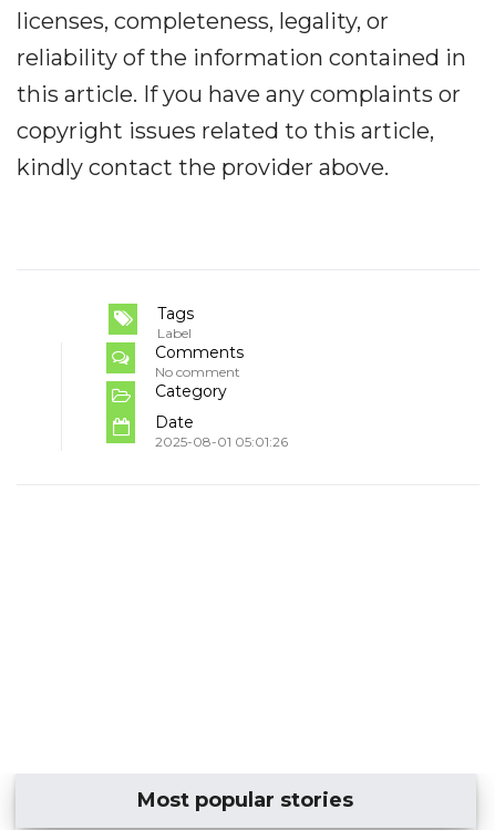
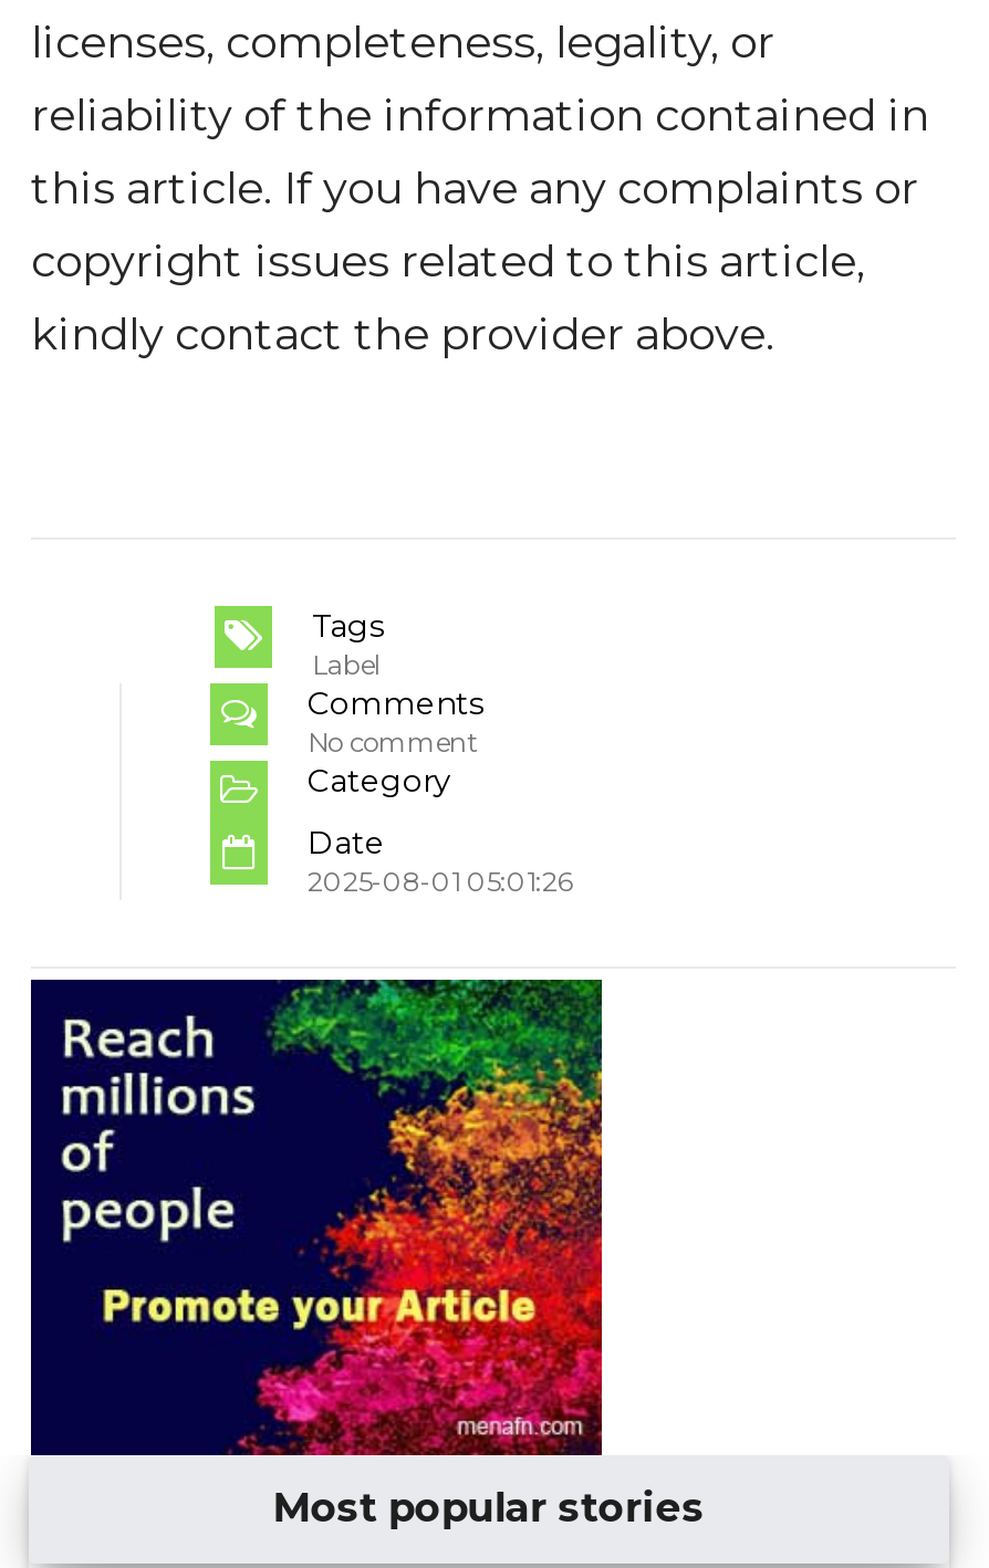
+ [image]
